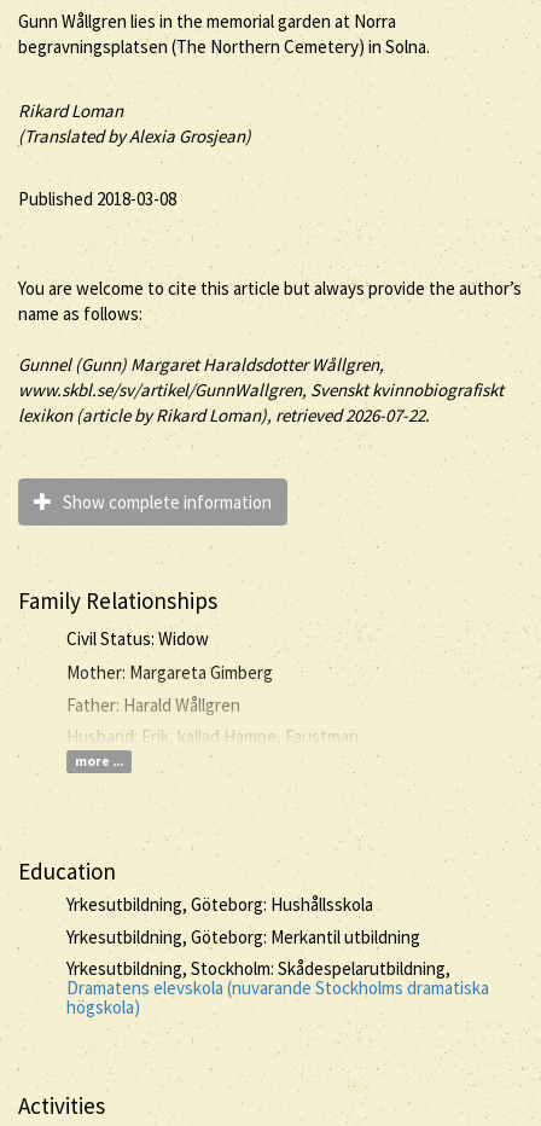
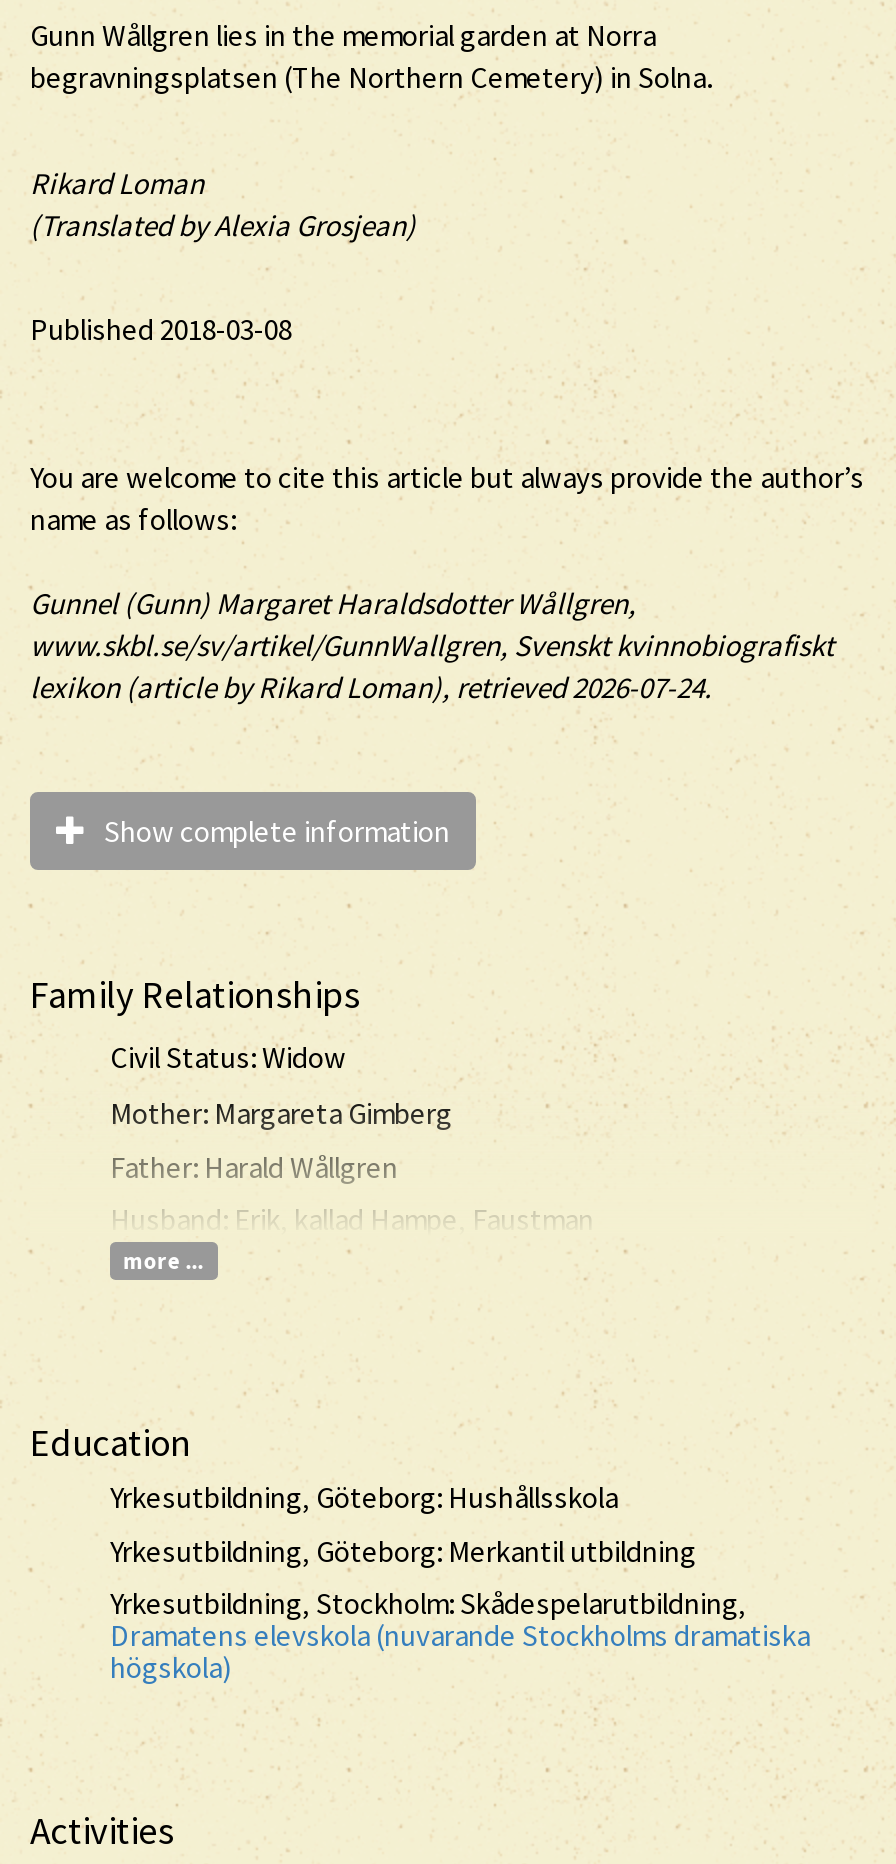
- lexikon (article byRikard Loman), retrieved 2026-07-22.
+ lexikon (article byRikard Loman), retrieved 2026-07-24.
